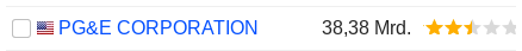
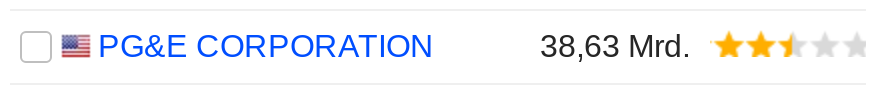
- 38,38 Mrd.
+ 38,63 Mrd.
